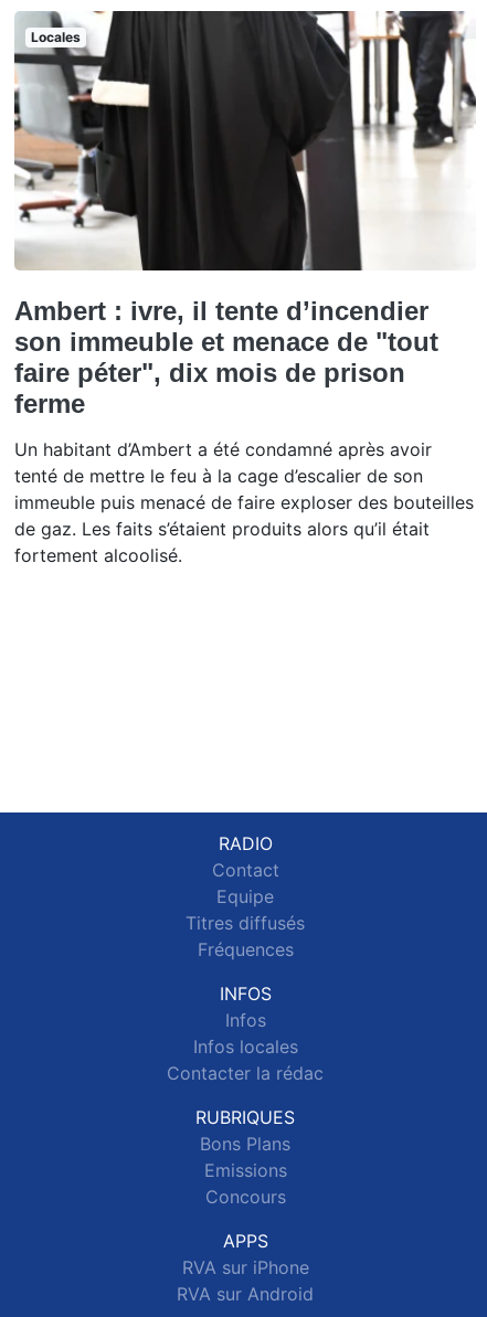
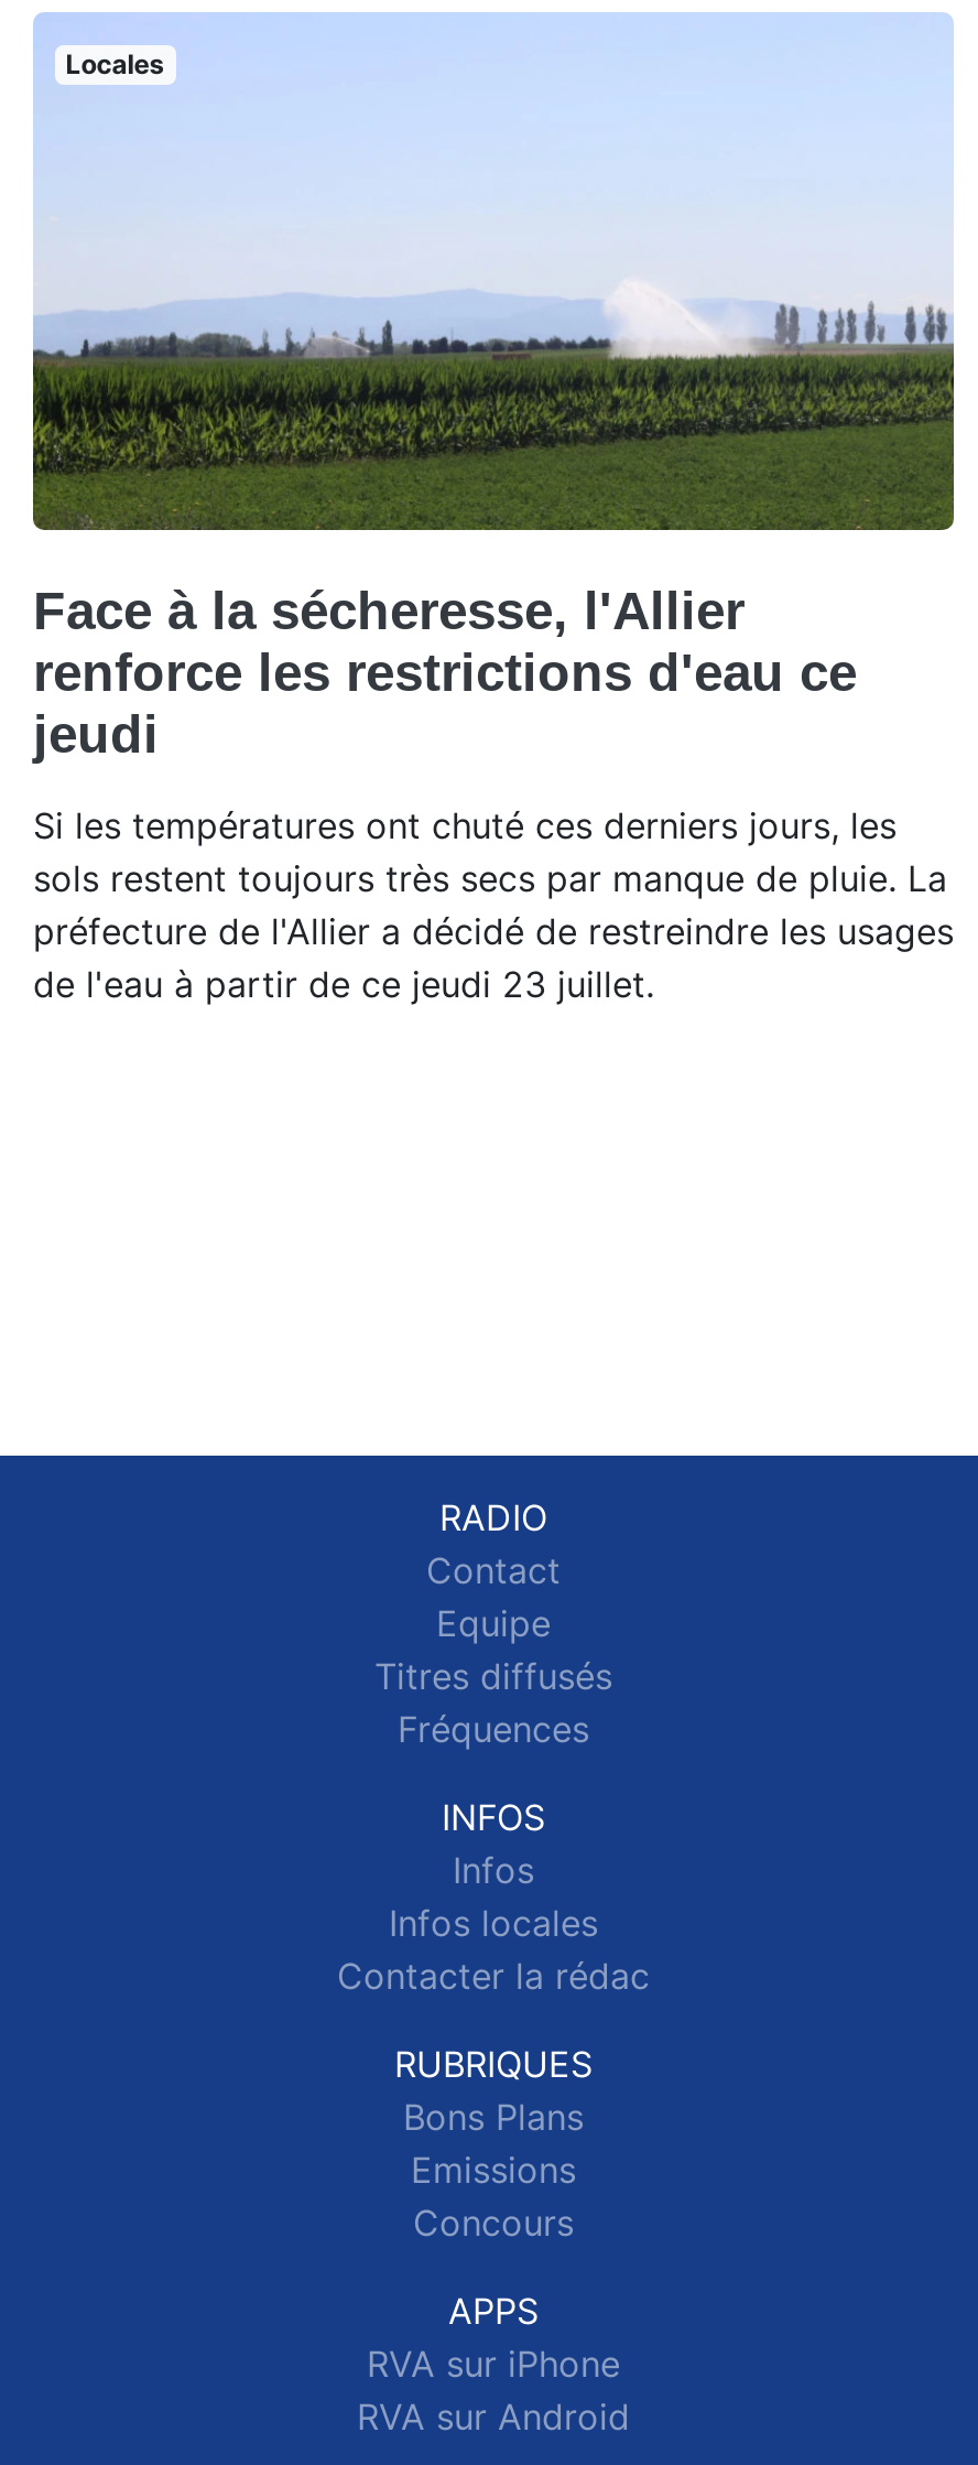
- [image]
- Ambert : ivre, il tente d’incendier
- son immeuble et menace de "tout
- faire péter", dix mois de prison
- ferme
+ [image]
+ Face à la sécheresse, l'Allier
+ renforce les restrictions d'eau ce
+ jeudi

- Un habitant d’Ambert a été condamné après avoir
- tenté de mettre le feu à la cage d’escalier de son
- immeuble puis menacé de faire exploser des bouteilles
- de gaz. Les faits s’étaient produits alors qu’il était
- fortement alcoolisé.
+ Si les températures ont chuté ces derniers jours, les
+ sols restent toujours très secs par manque de pluie. La
+ préfecture de l'Allier a décidé de restreindre les usages
+ de l'eau à partir de ce jeudi 23 juillet.
